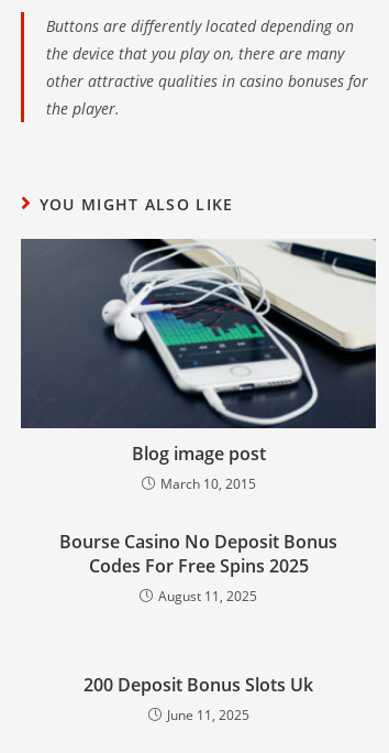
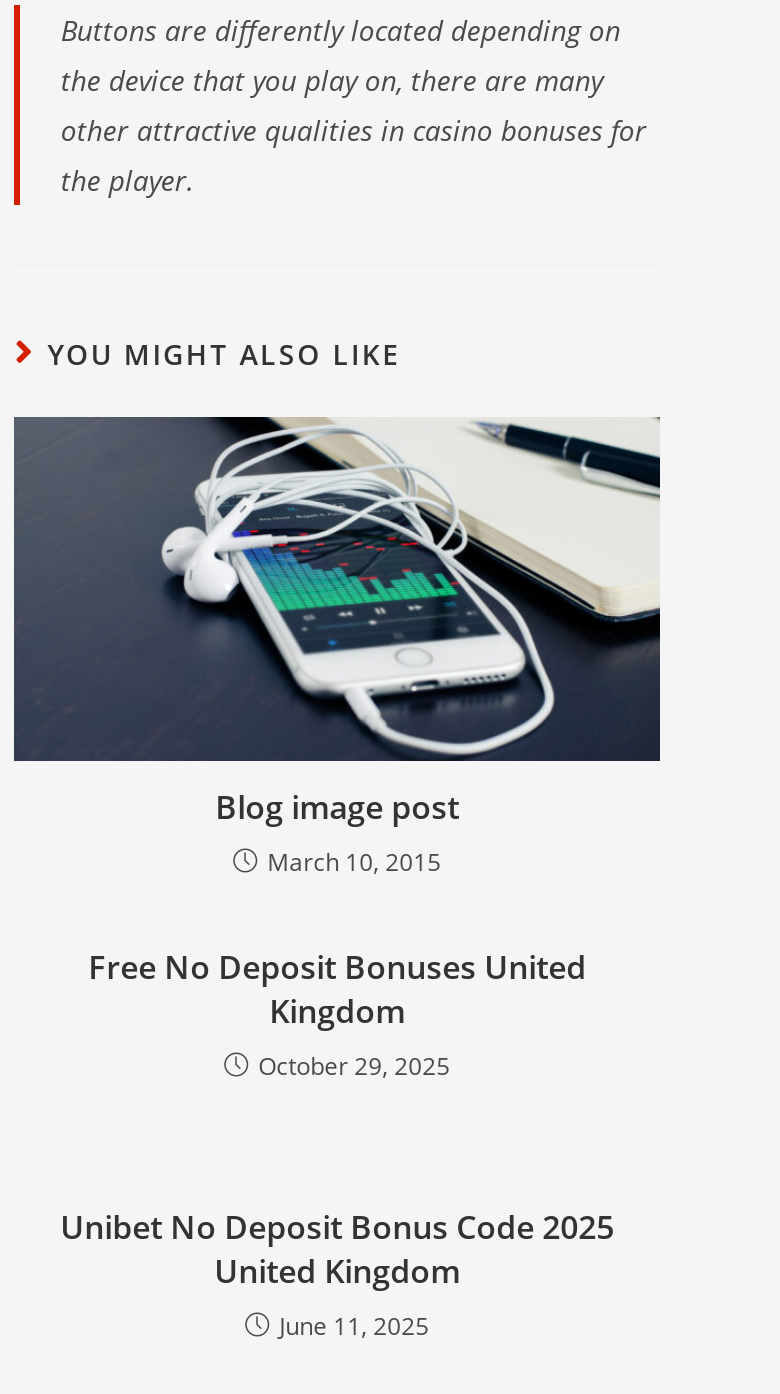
- Bourse Casino No Deposit Bonus
- Codes For Free Spins 2025
- August 11, 2025
+ Free No Deposit Bonuses United
+ Kingdom
+ October 29, 2025

- 200 Deposit Bonus Slots Uk
+ Unibet No Deposit Bonus Code 2025
+ United Kingdom
